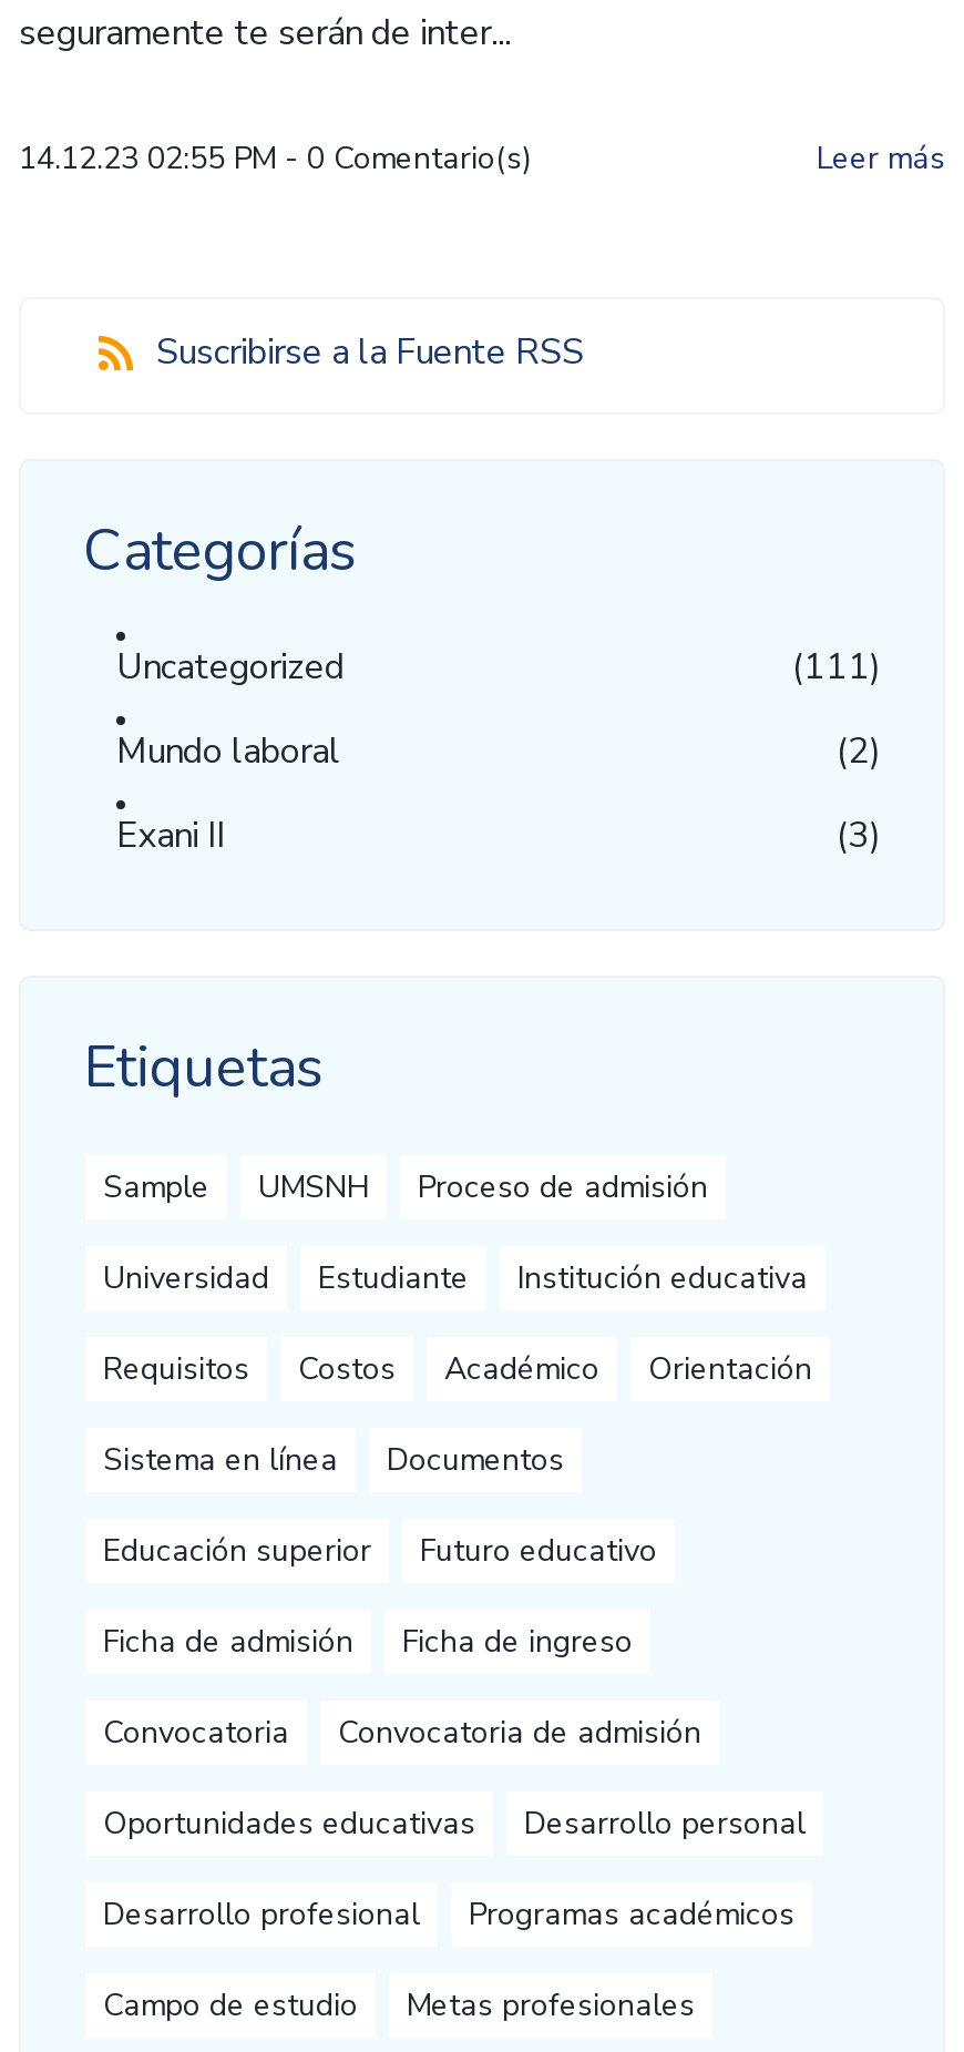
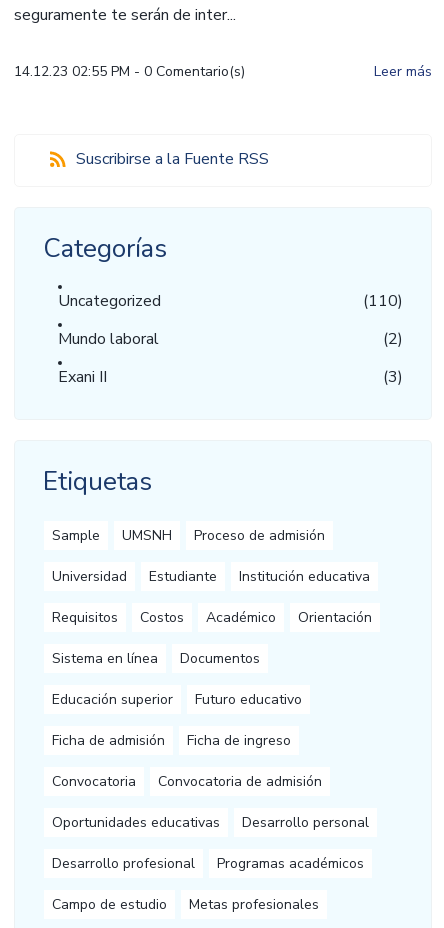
- (111)
+ (110)
